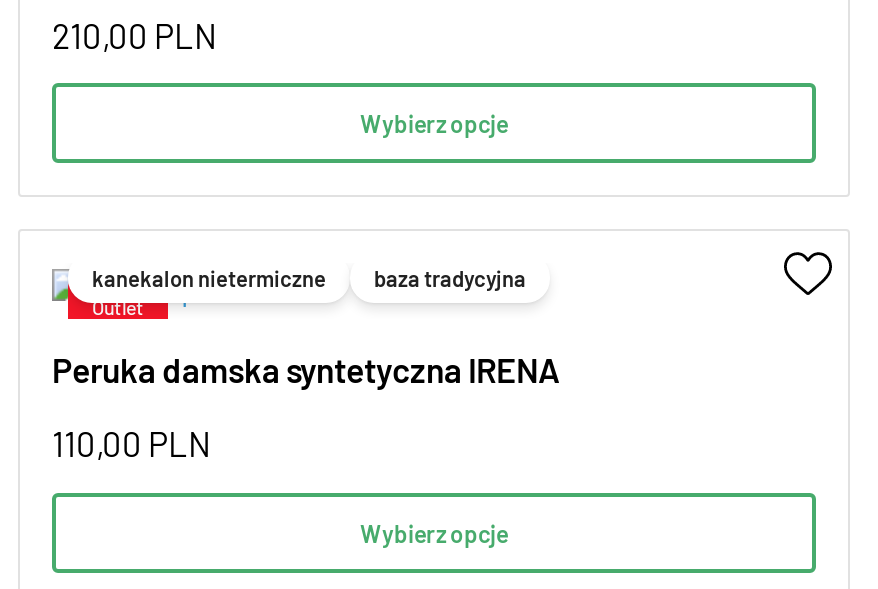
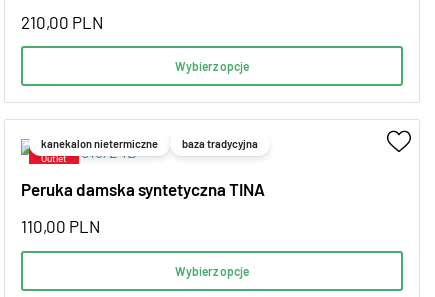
- Peruka damska syntetyczna IRENA
+ Peruka damska syntetyczna TINA
